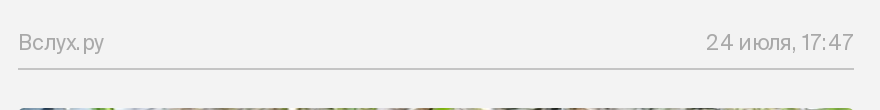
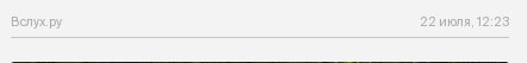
- 24 июля, 17:47
+ 22 июля, 12:23
